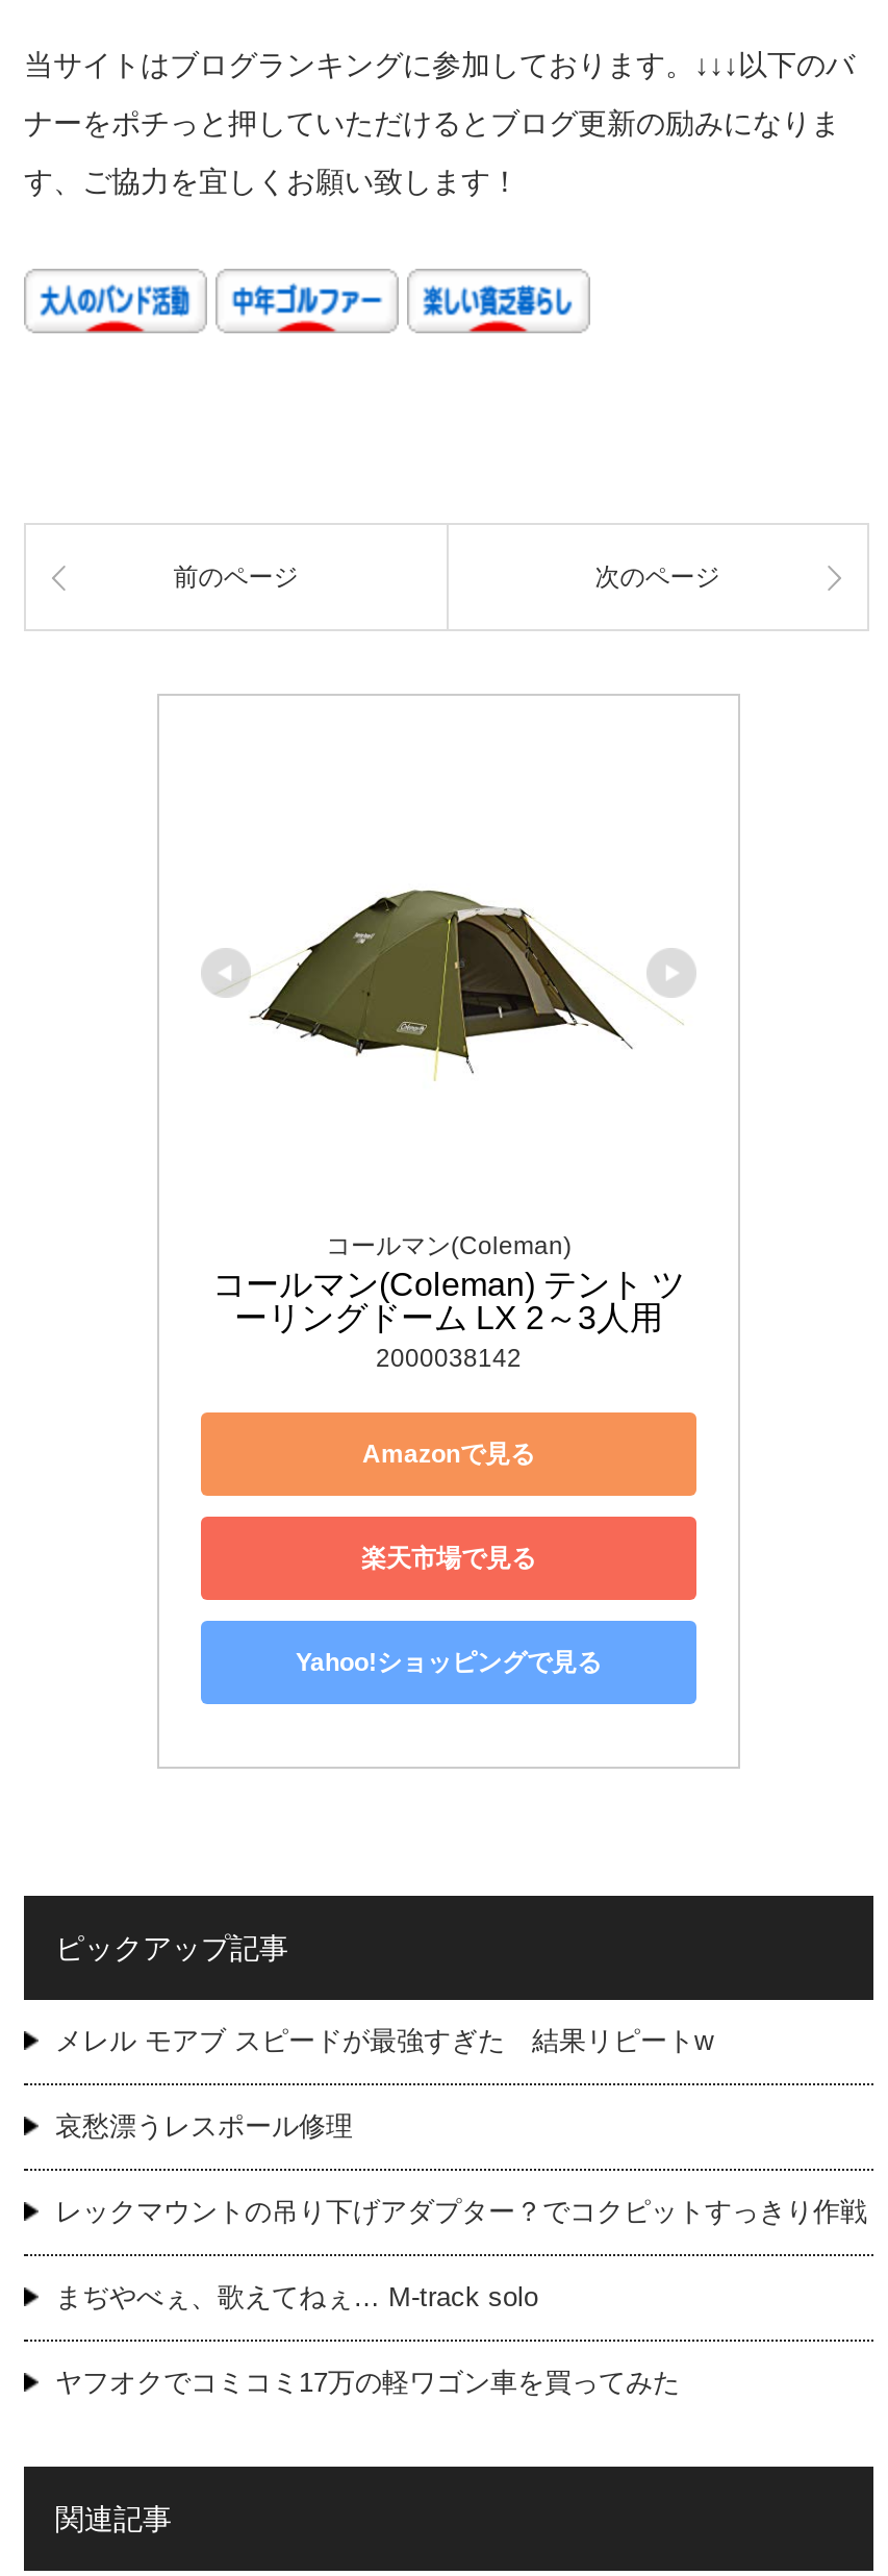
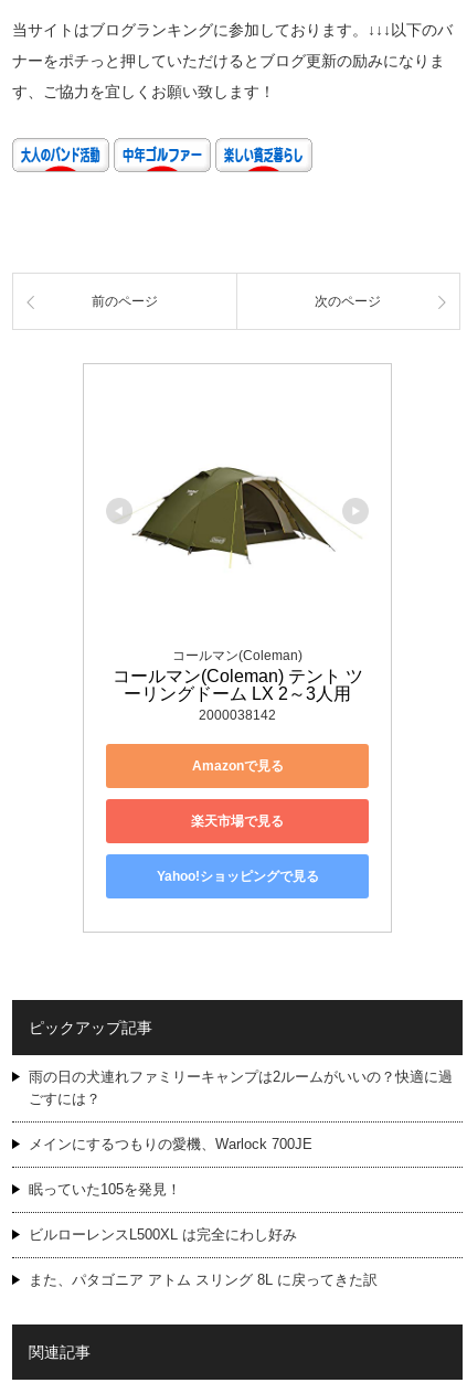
- メレル モアブ スピードが最強すぎた 結果リピートw
+ 雨の日の犬連れファミリーキャンプは2ルームがいいの？快適に過
+ ごすには？

- 哀愁漂うレスポール修理
+ メインにするつもりの愛機、Warlock 700JE

- レックマウントの吊り下げアダプター？でコクピットすっきり作戦
+ 眠っていた105を発見！

- まぢやべぇ、歌えてねぇ… M-track solo
+ ビルローレンスL500XL は完全にわし好み

- ヤフオクでコミコミ17万の軽ワゴン車を買ってみた
+ また、パタゴニア アトム スリング 8L に戻ってきた訳
